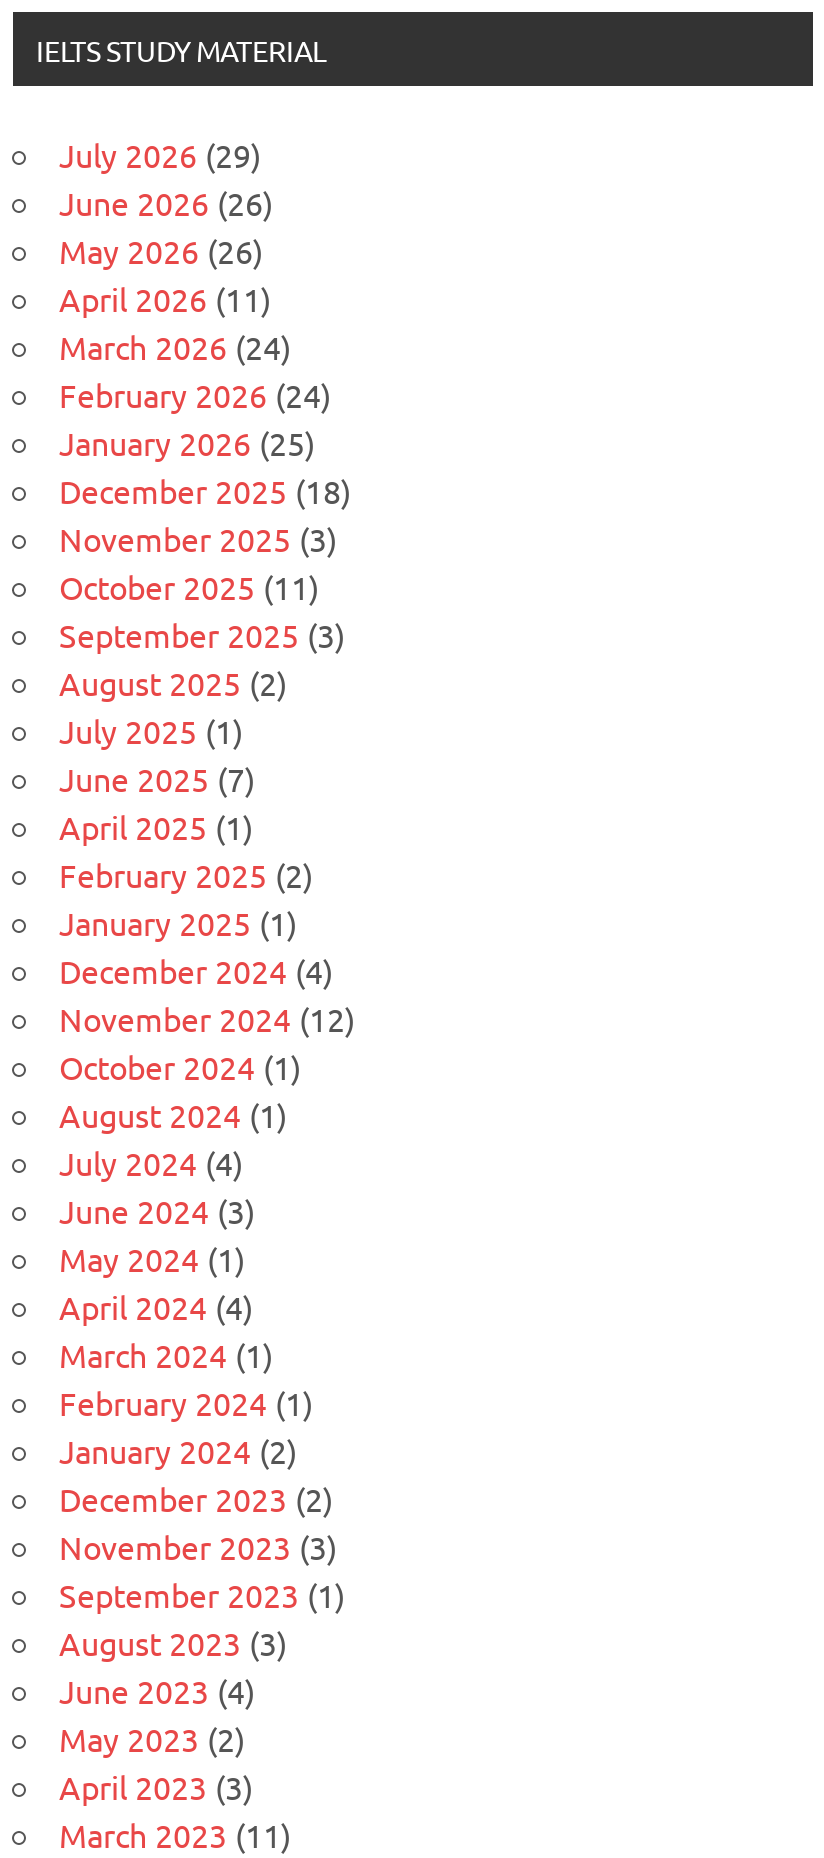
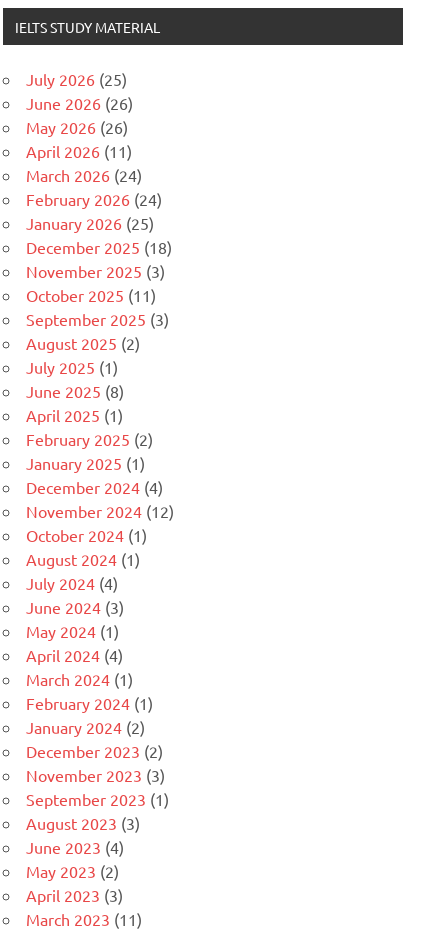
- July 2026 (29)
+ July 2026 (25)

- June 2025 (7)
+ June 2025 (8)
